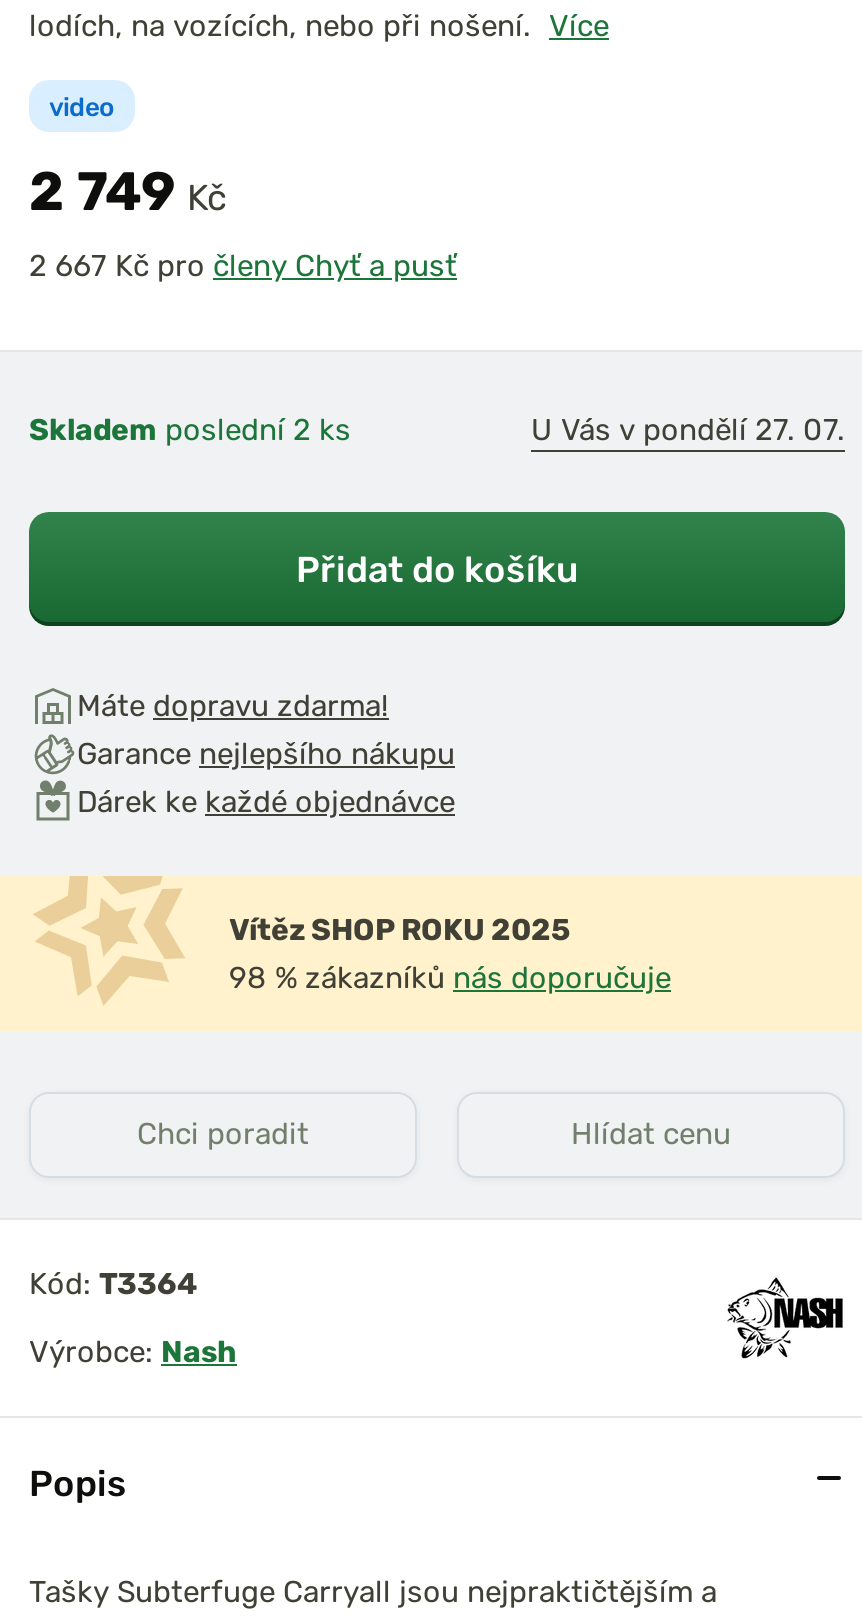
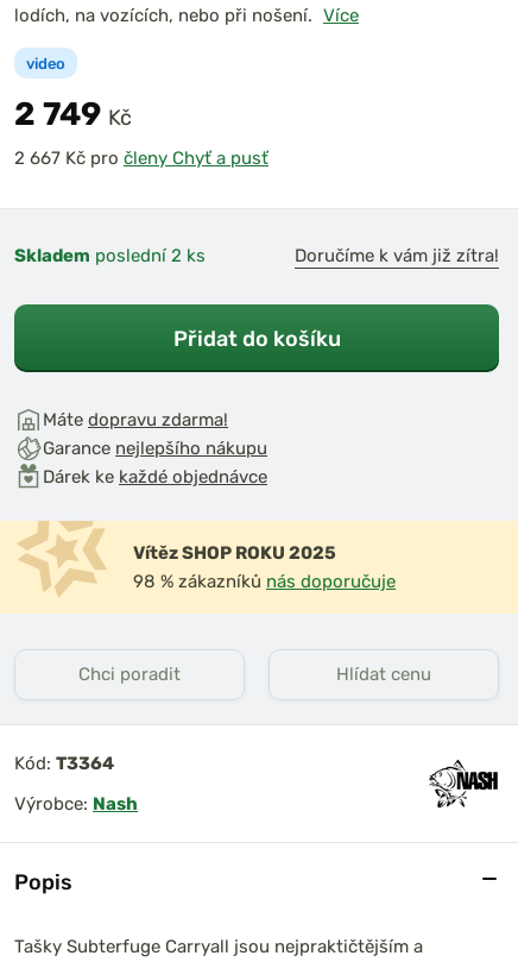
- U Vás v pondělí 27. 07.
+ Doručíme k vám již zítra!
